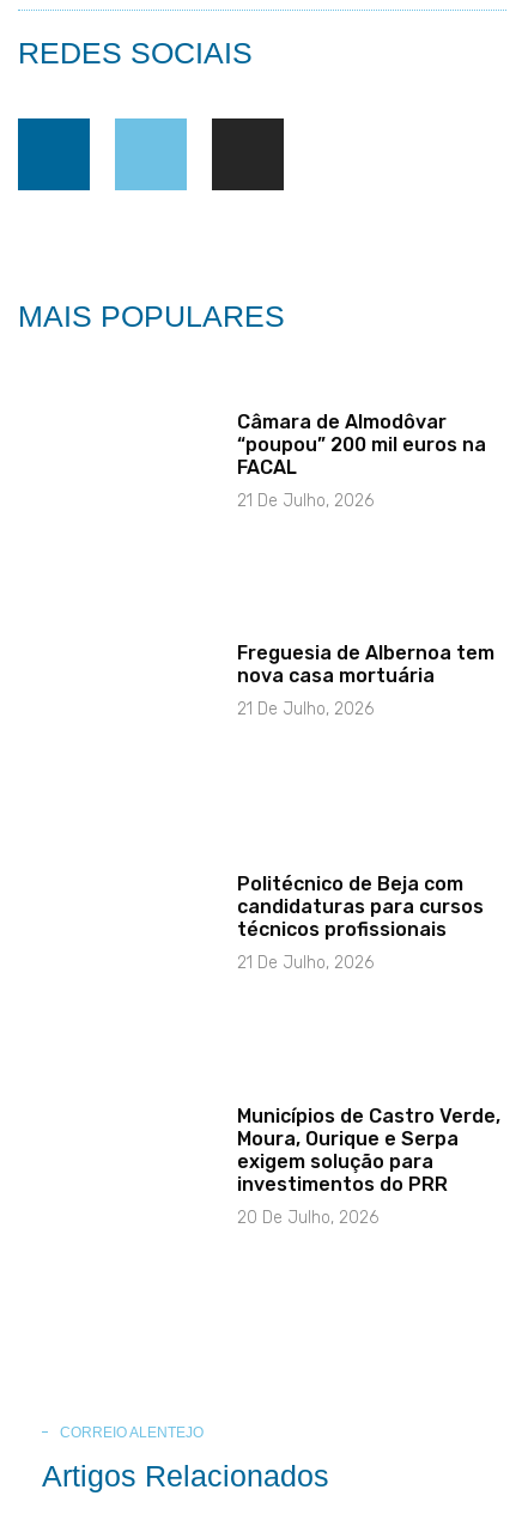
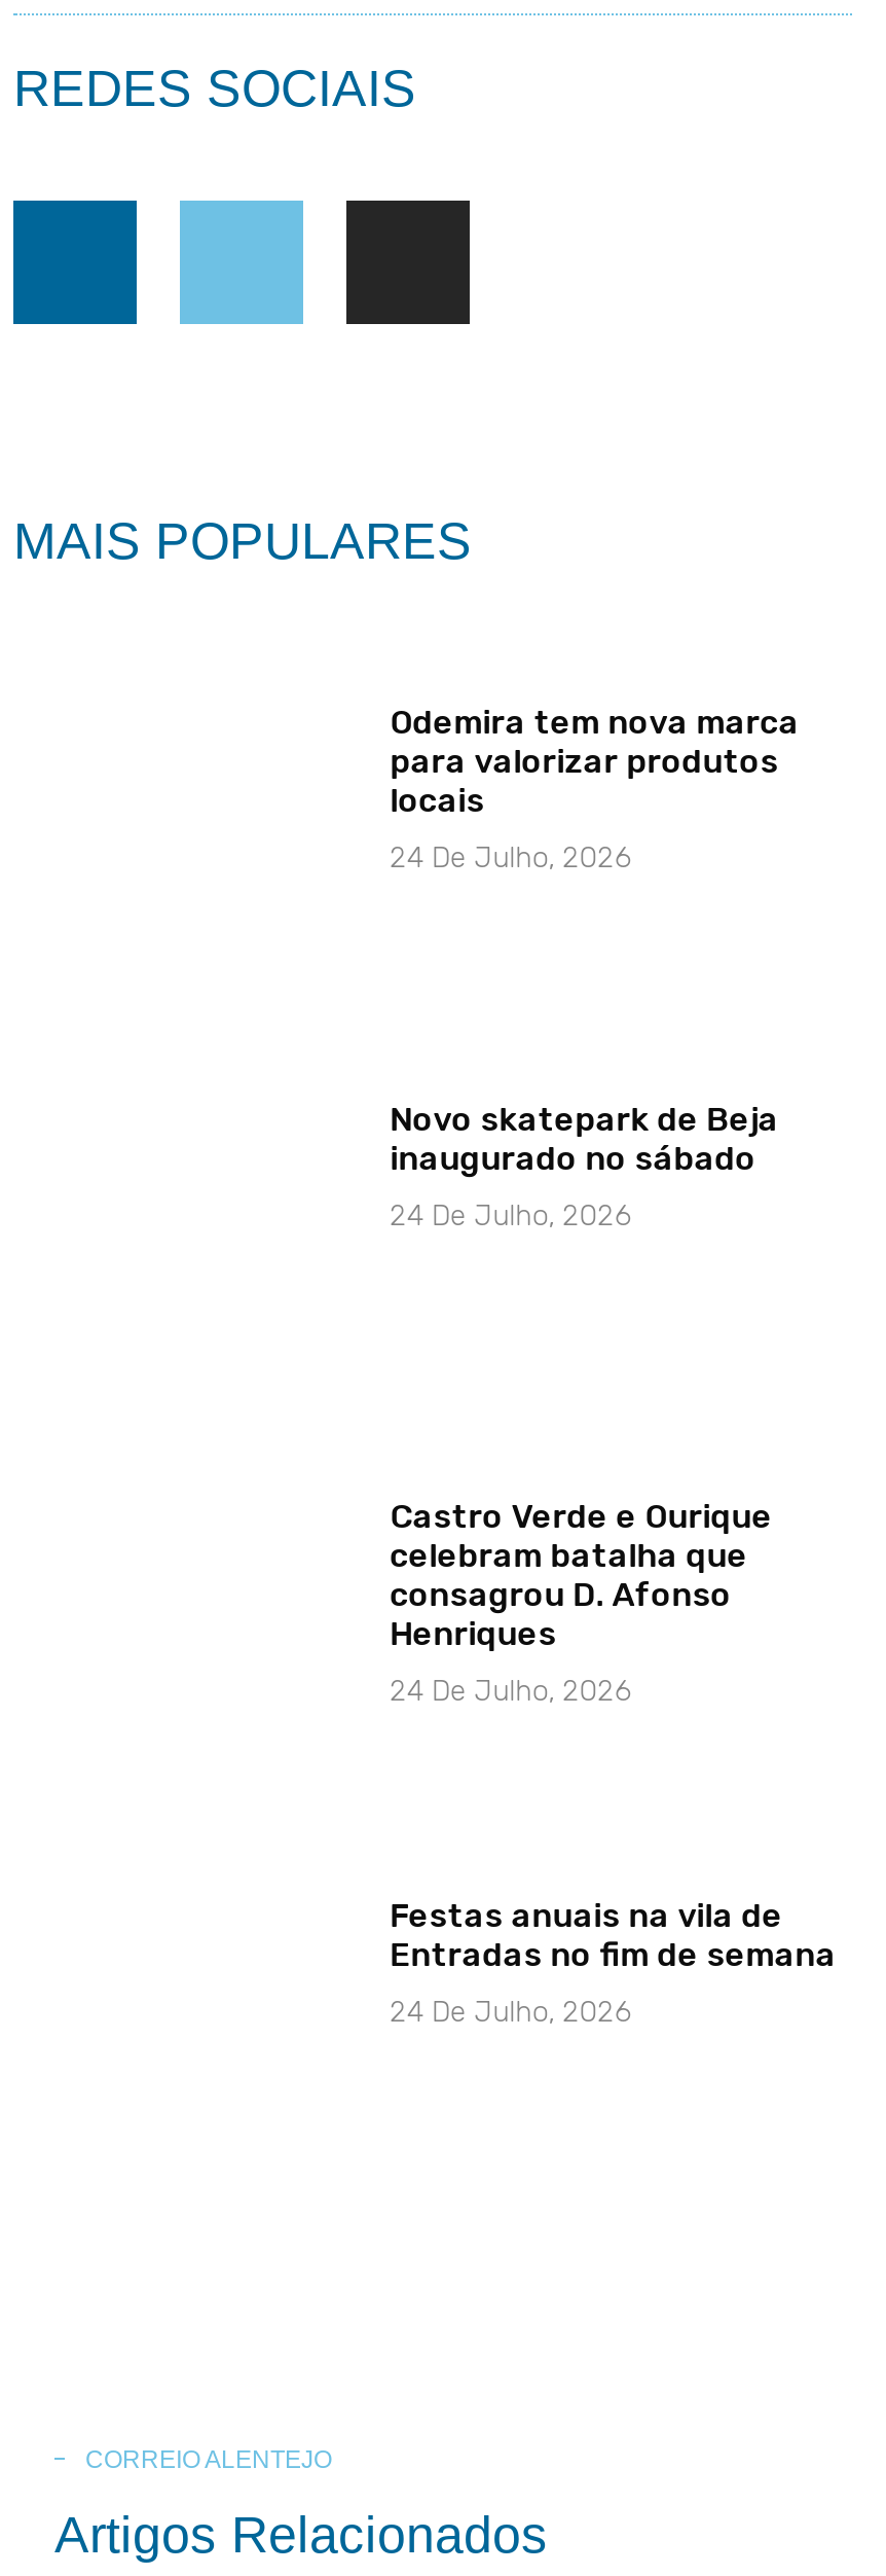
- Câmara de Almodôvar
- “poupou” 200 mil euros na
- FACAL
+ Odemira tem nova marca
+ para valorizar produtos
+ locais

- 21 De Julho, 2026
+ 24 De Julho, 2026

- Freguesia de Albernoa tem
- nova casa mortuária
+ Novo skatepark de Beja
+ inaugurado no sábado

- 21 De Julho, 2026
+ 24 De Julho, 2026

- Politécnico de Beja com
- candidaturas para cursos
- técnicos profissionais
+ Castro Verde e Ourique
+ celebram batalha que
+ consagrou D. Afonso
+ Henriques

- 21 De Julho, 2026
+ 24 De Julho, 2026

- Municípios de Castro Verde,
- Moura, Ourique e Serpa
- exigem solução para
- investimentos do PRR
+ Festas anuais na vila de
+ Entradas no fim de semana

- 20 De Julho, 2026
+ 24 De Julho, 2026
